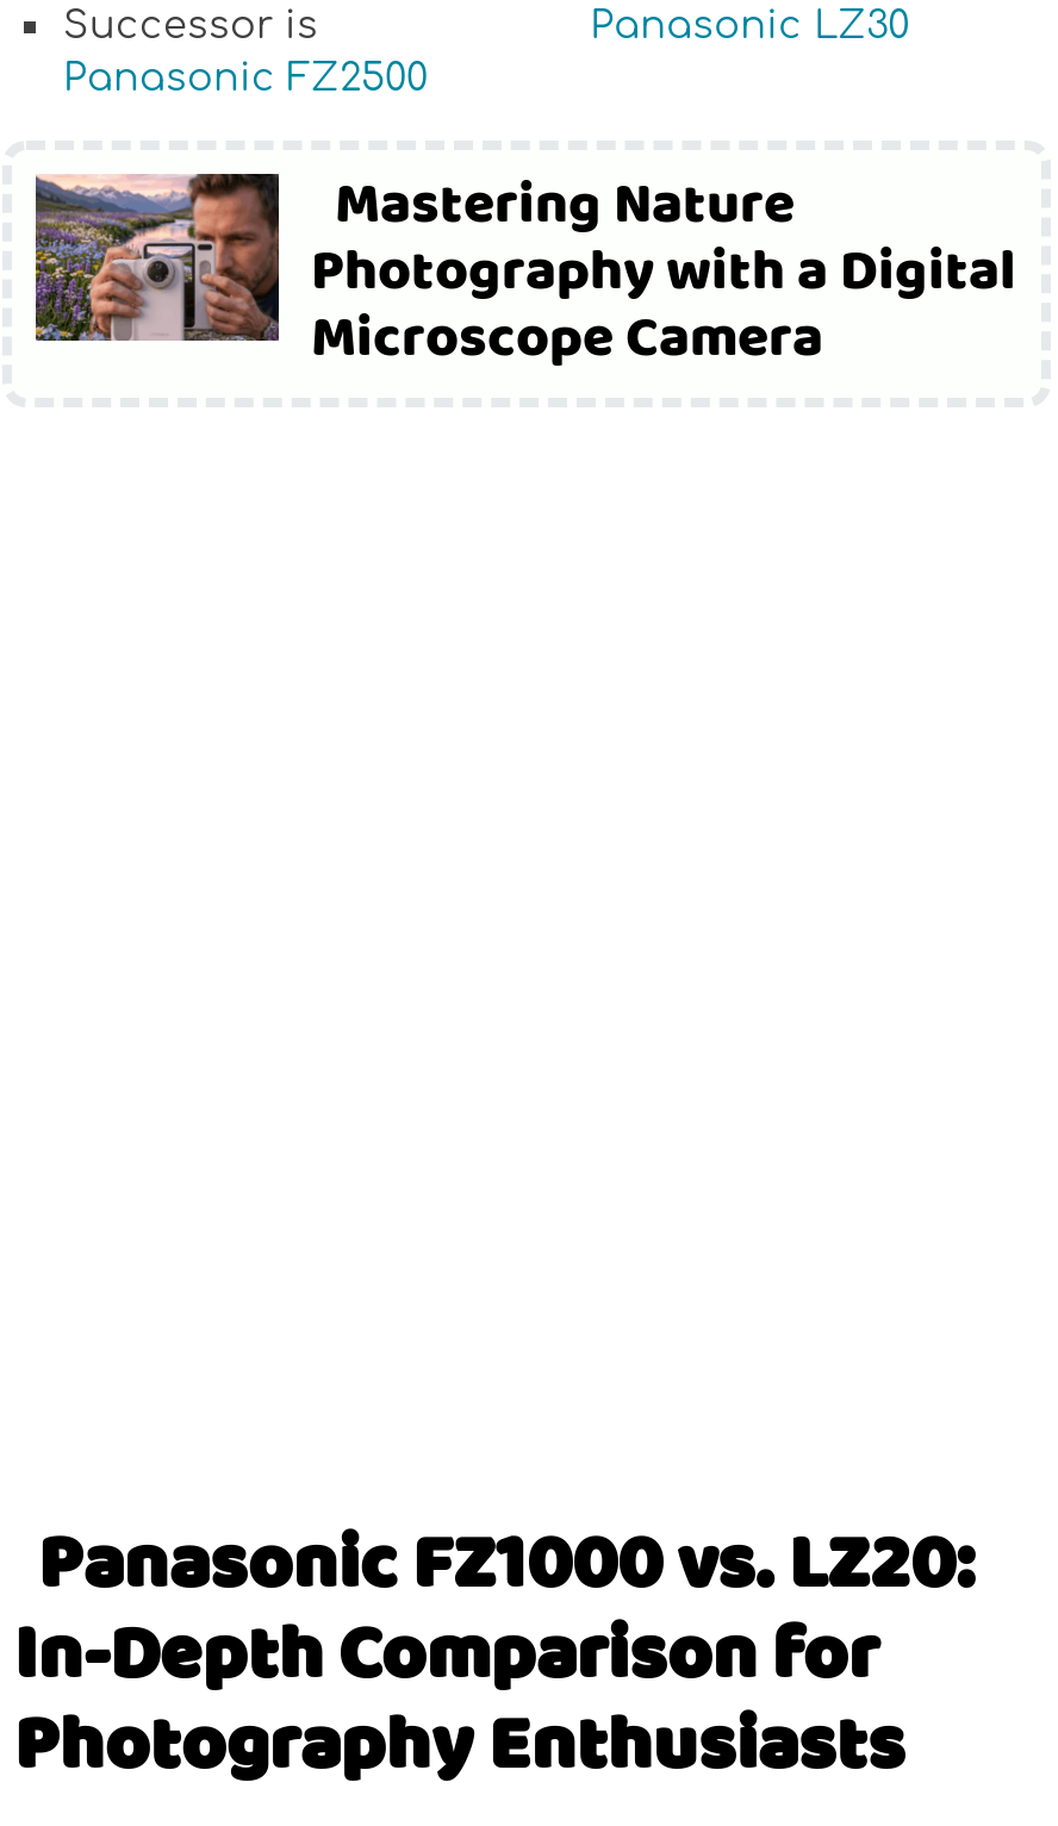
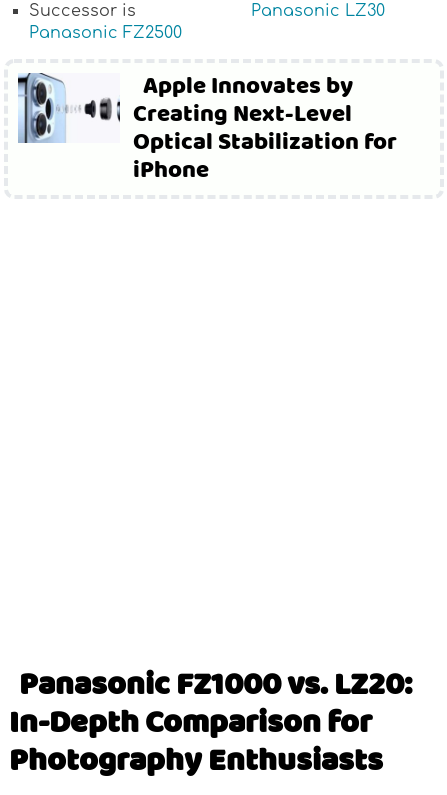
- [image]
- Mastering Nature
- Photography with a Digital
- Microscope Camera
+ [image]
+ Apple Innovates by
+ Creating Next-Level
+ Optical Stabilization for
+ iPhone
